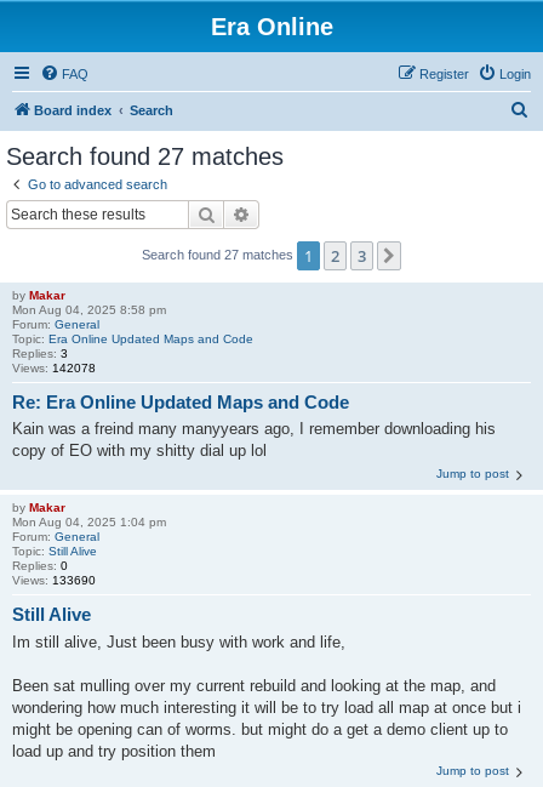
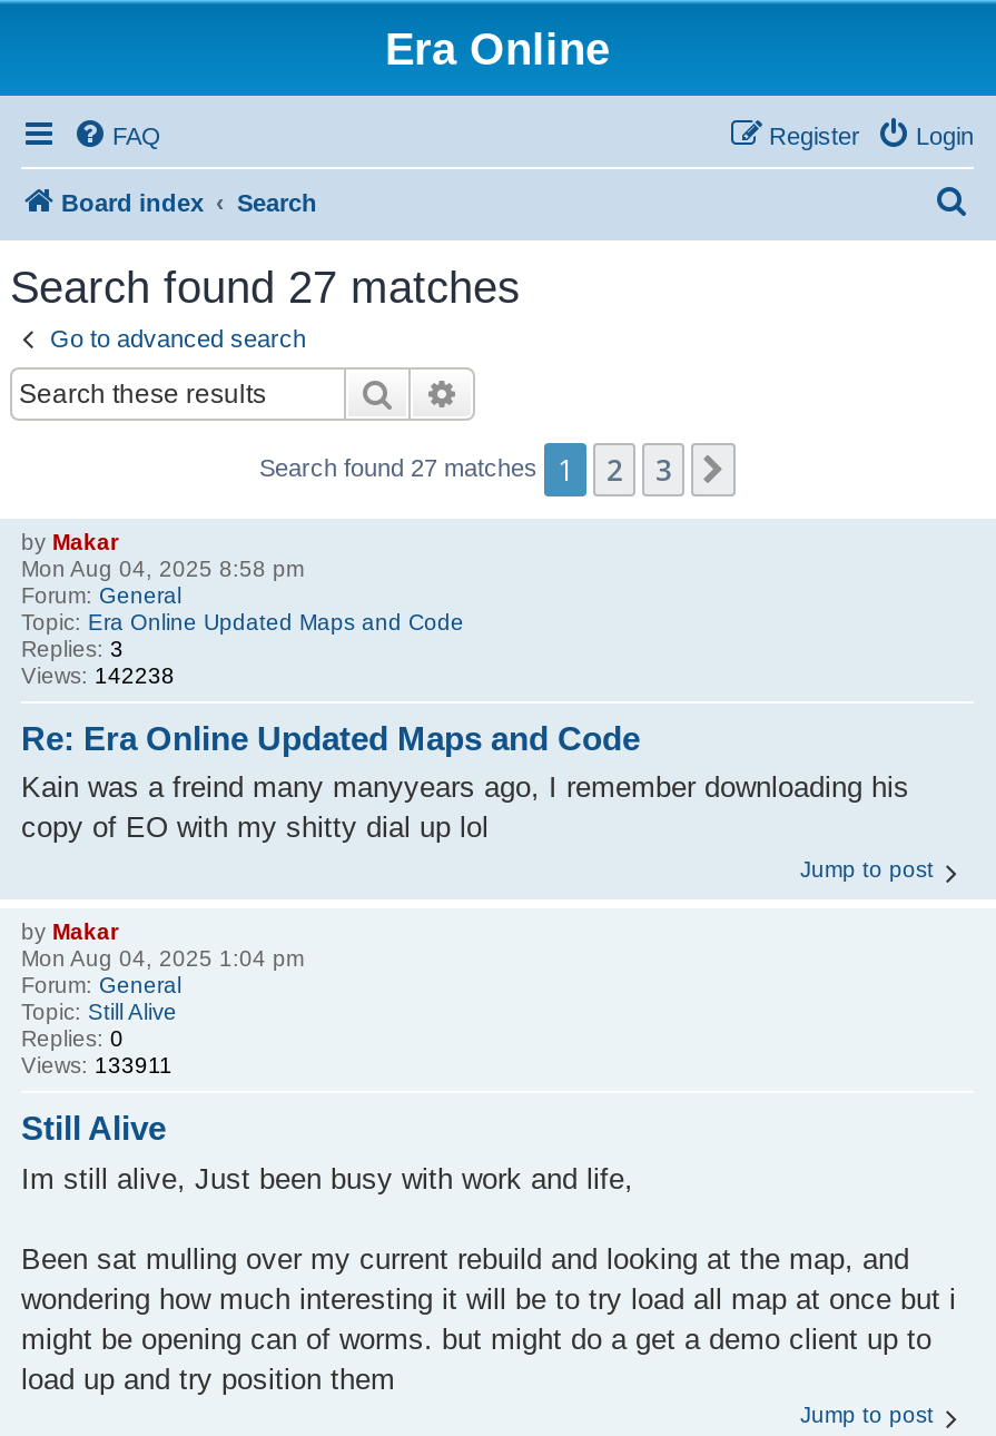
- Views: 142078
+ Views: 142238

- Views: 133690
+ Views: 133911
